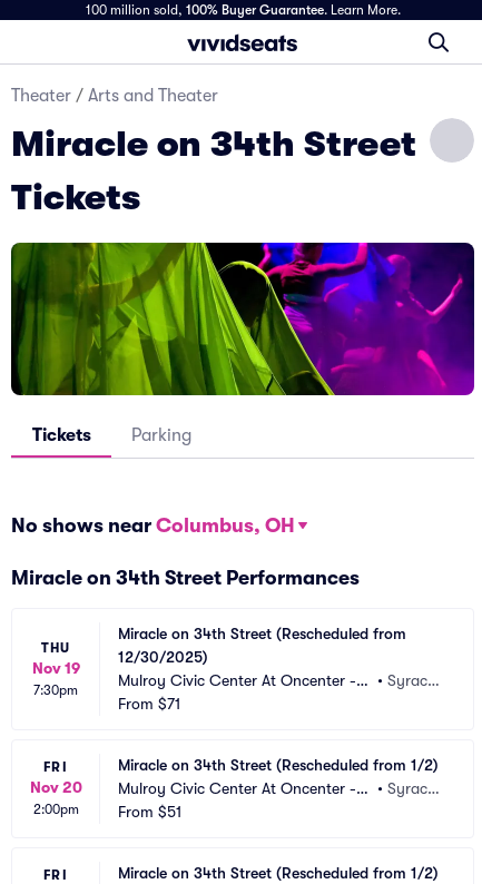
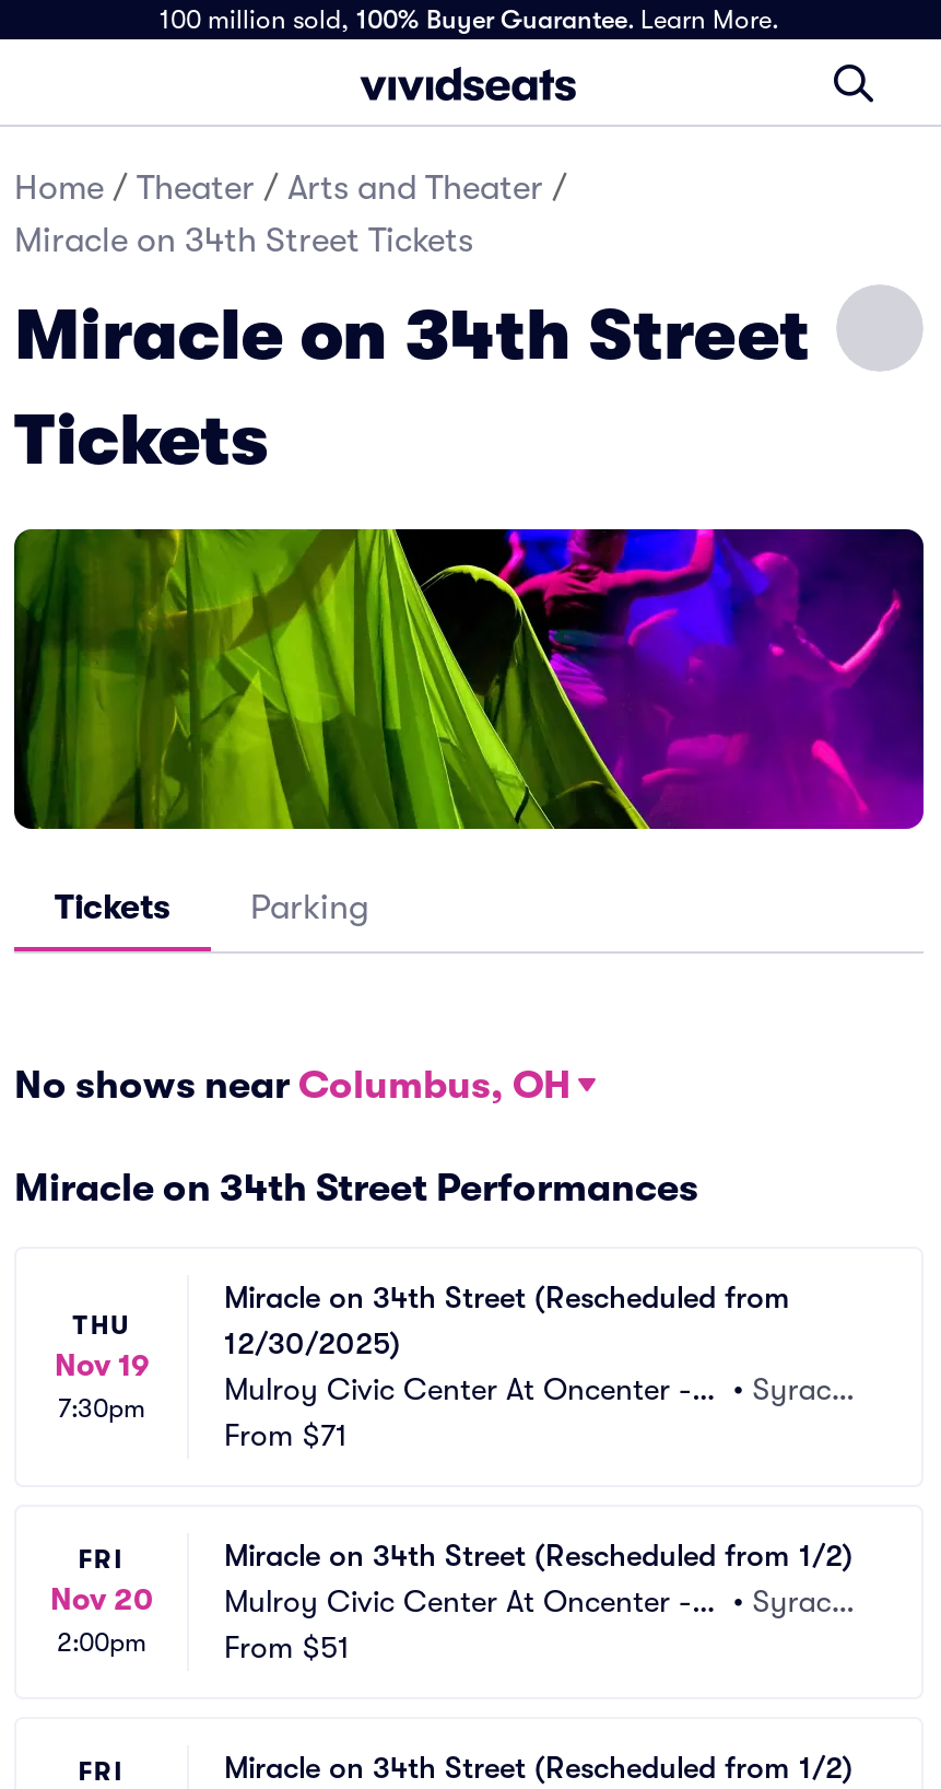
- Theater / Arts and Theater
+ Home / Theater / Arts and Theater /
+ Miracle on 34th Street Tickets
